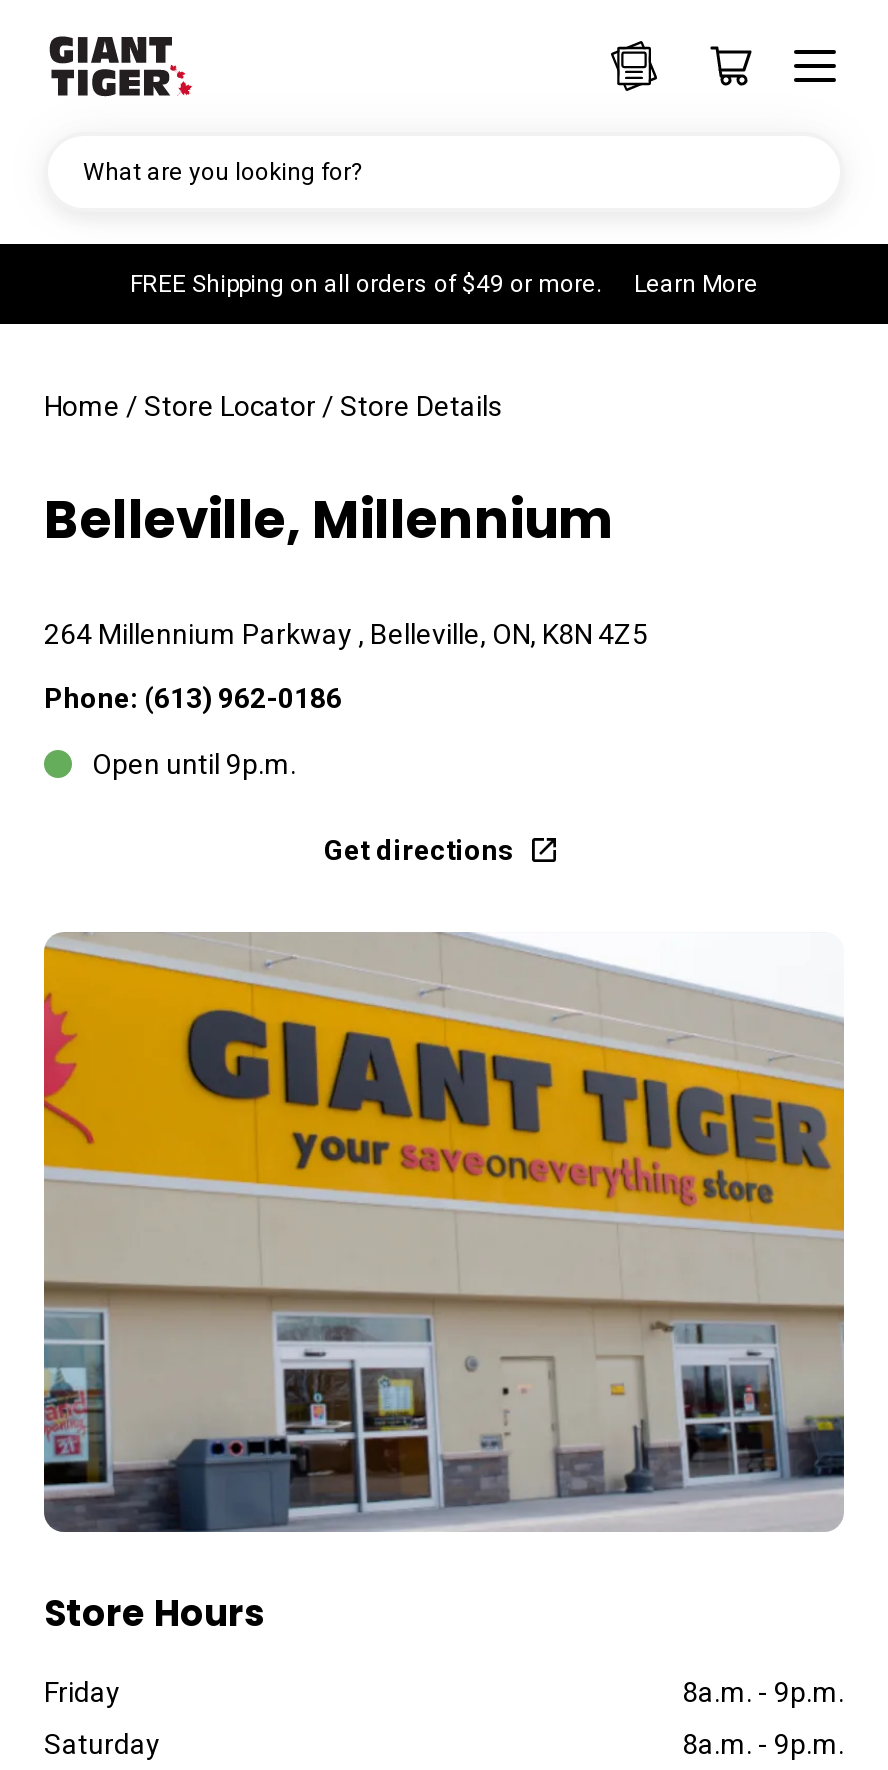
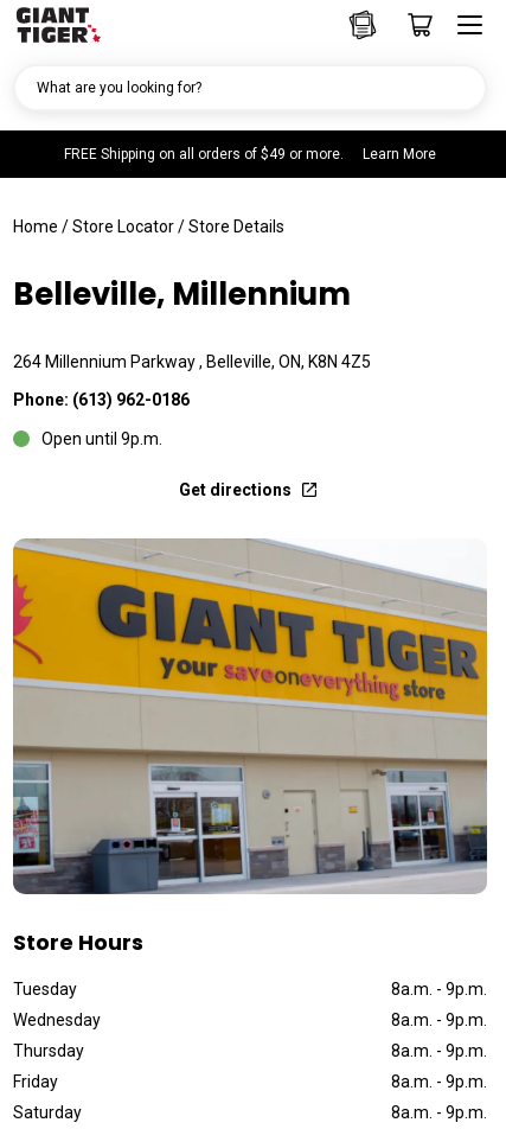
+ Tuesday
+ 8a.m. - 9p.m.
+ Wednesday
+ 8a.m. - 9p.m.
+ Thursday
+ 8a.m. - 9p.m.
